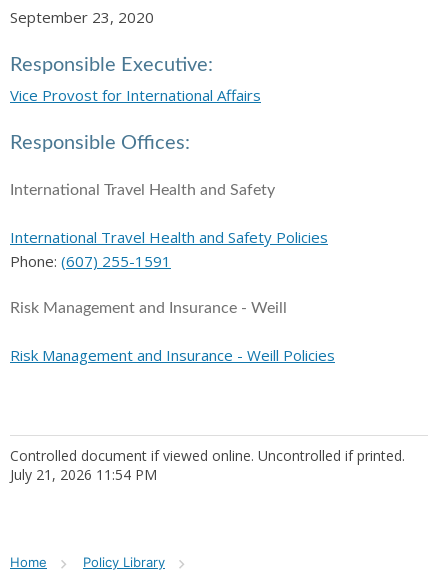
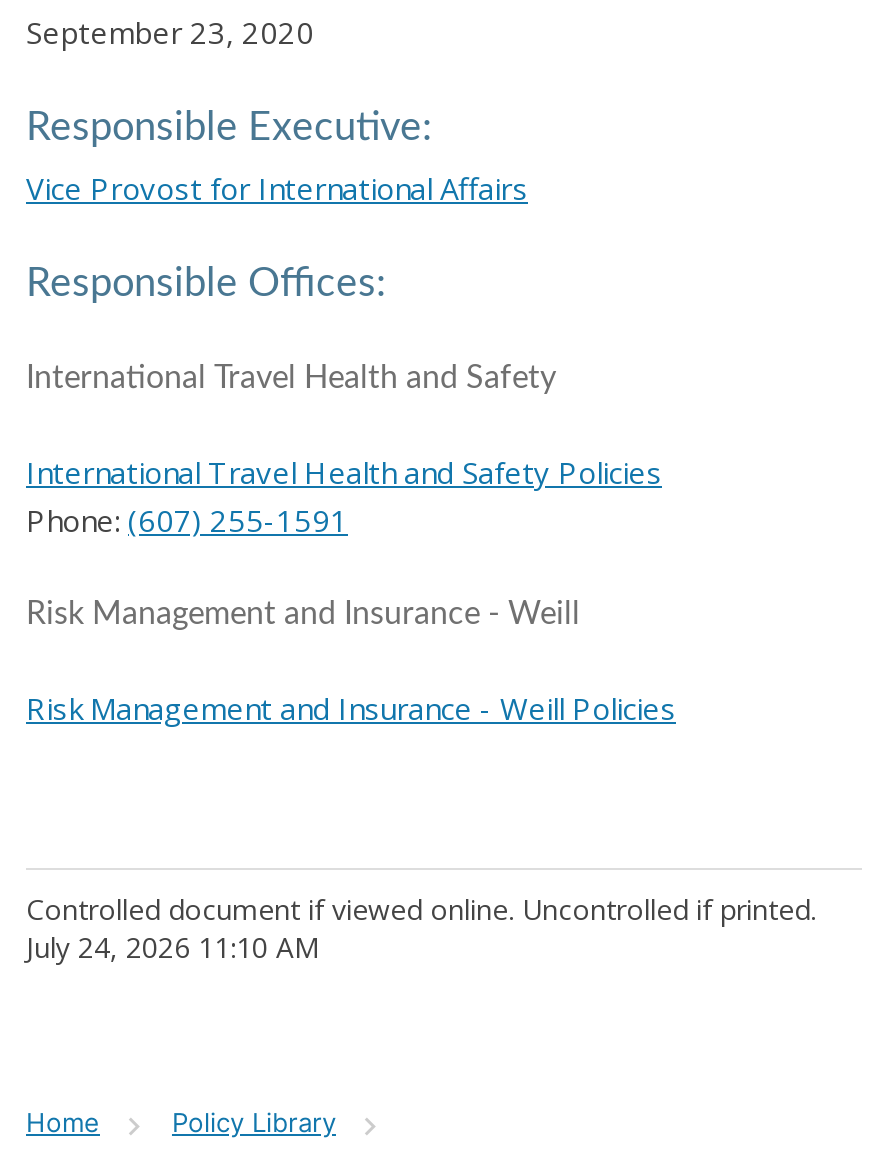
- July 21, 2026 11:54 PM
+ July 24, 2026 11:10 AM
